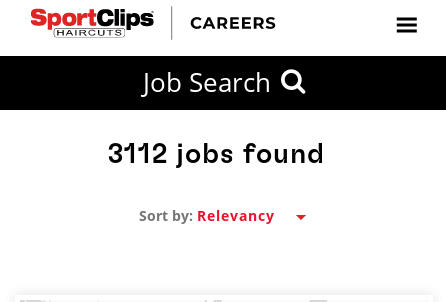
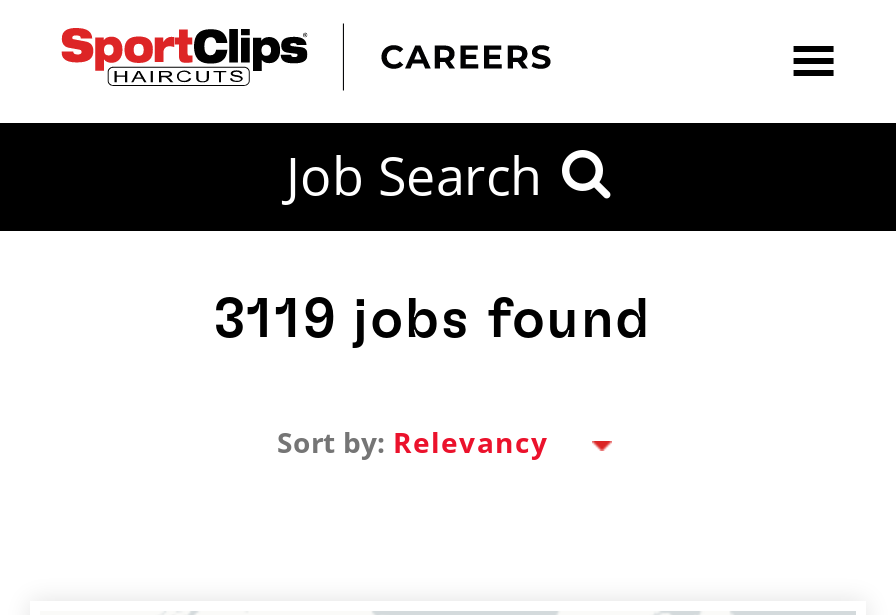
- 3112 jobs found
+ 3119 jobs found
